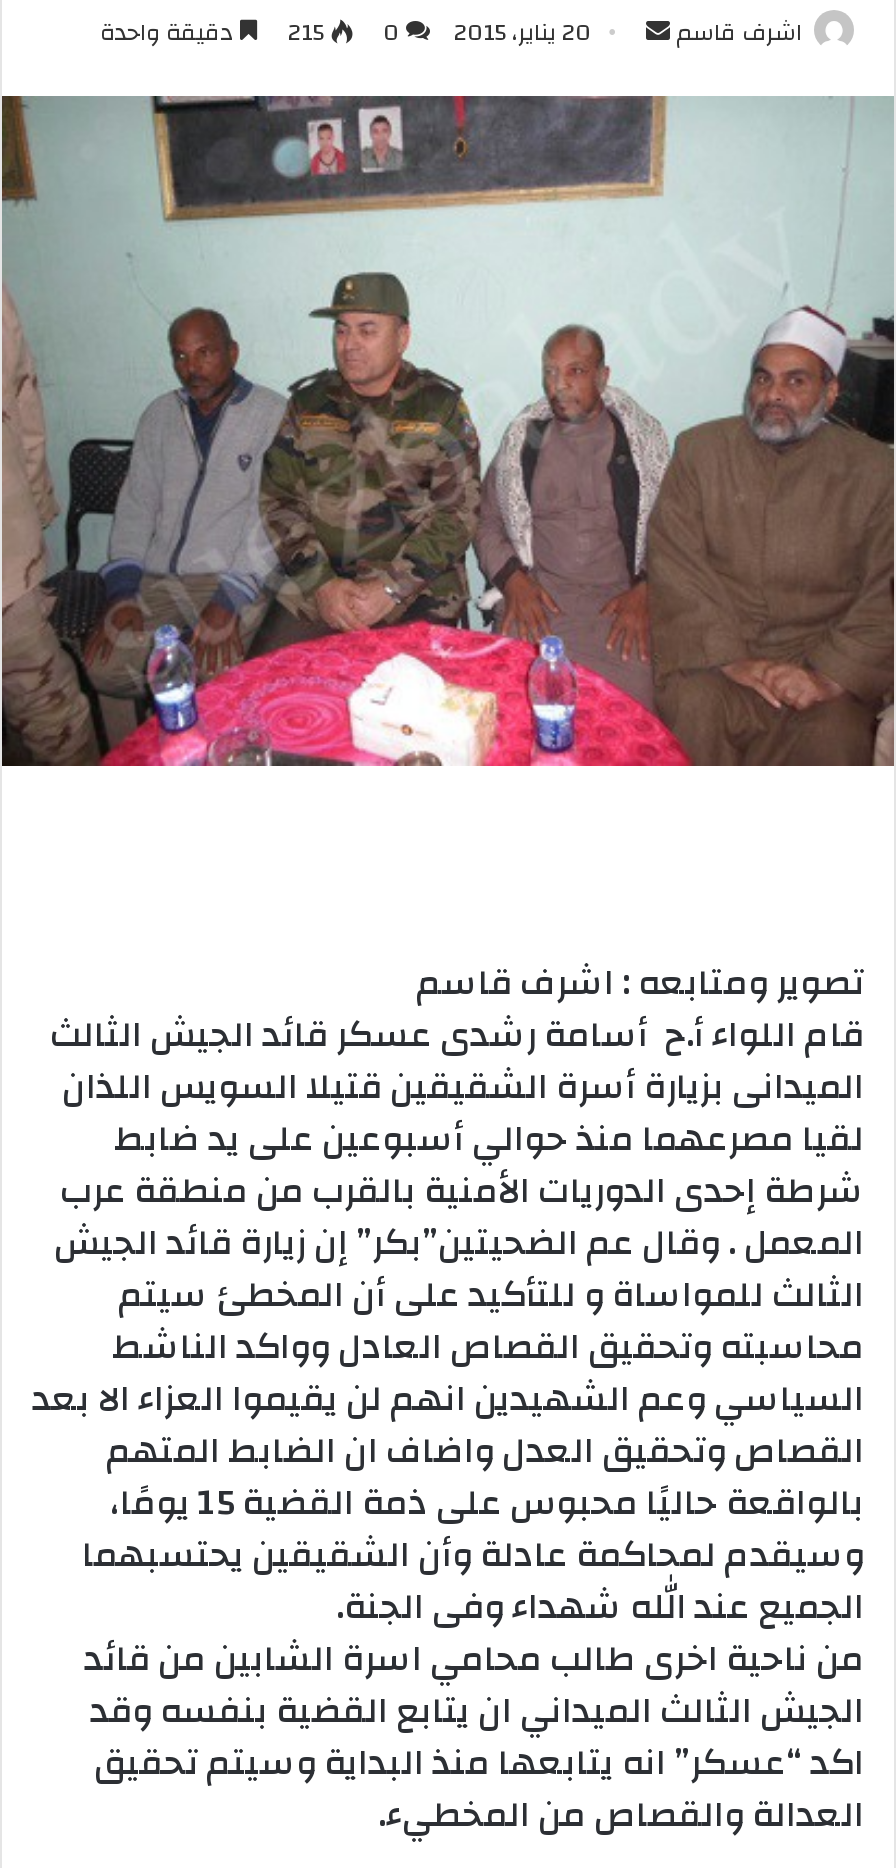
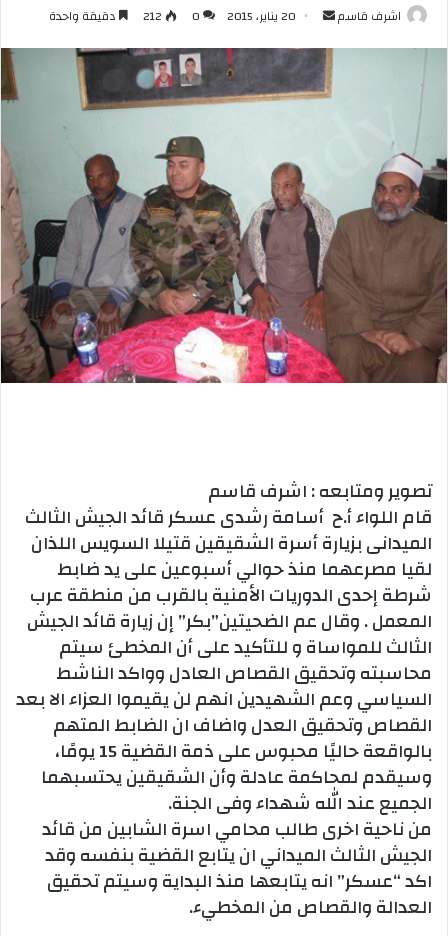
- 0 215 دقيقة واحدة
+ 0 212 دقيقة واحدة
